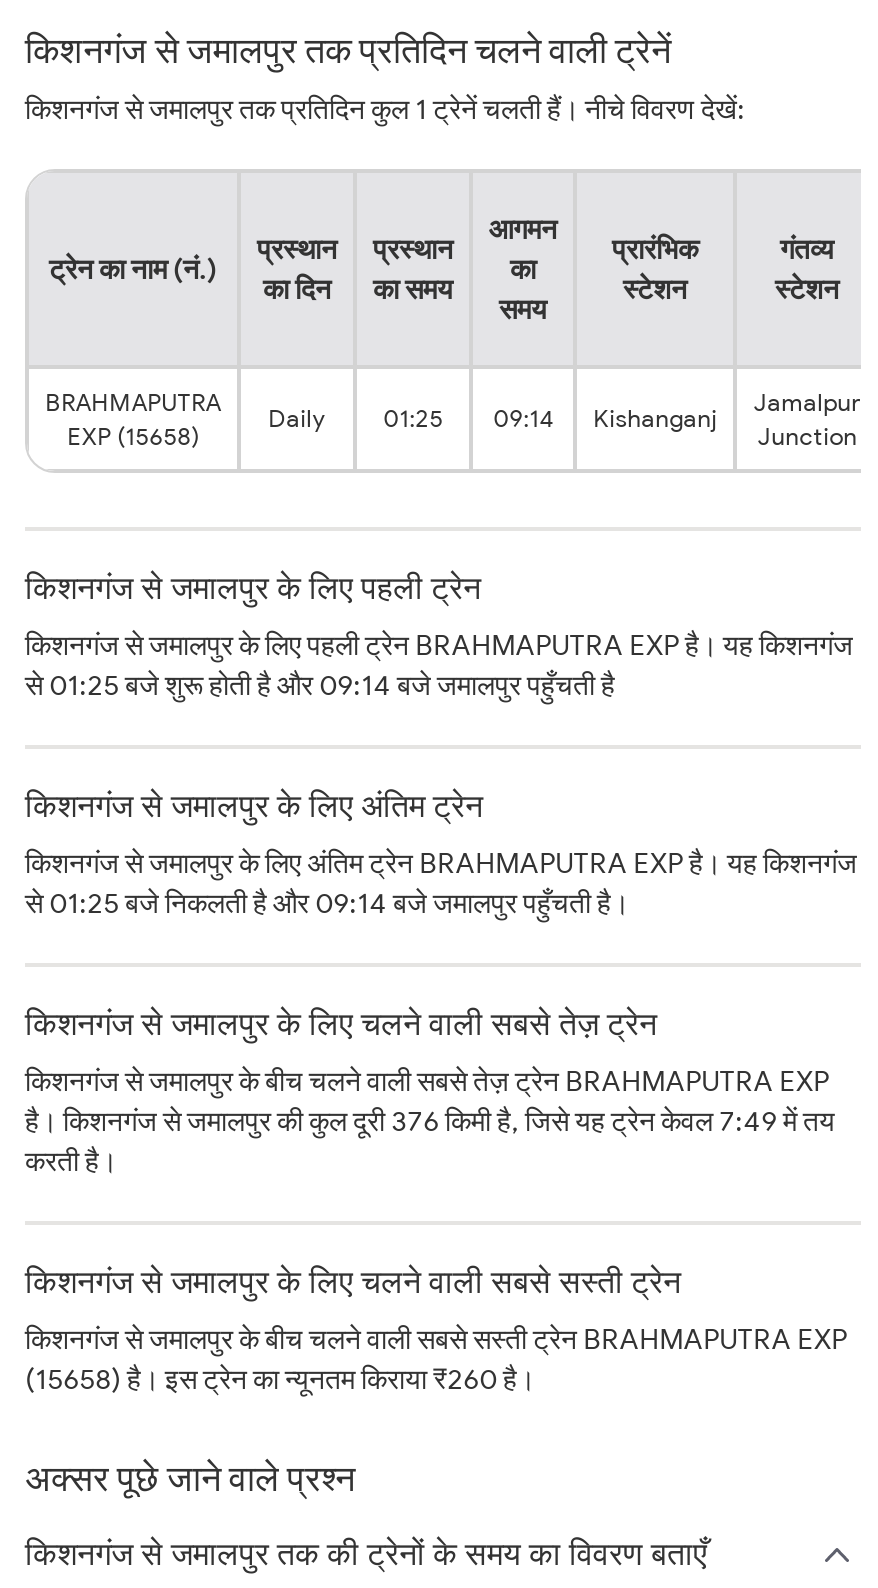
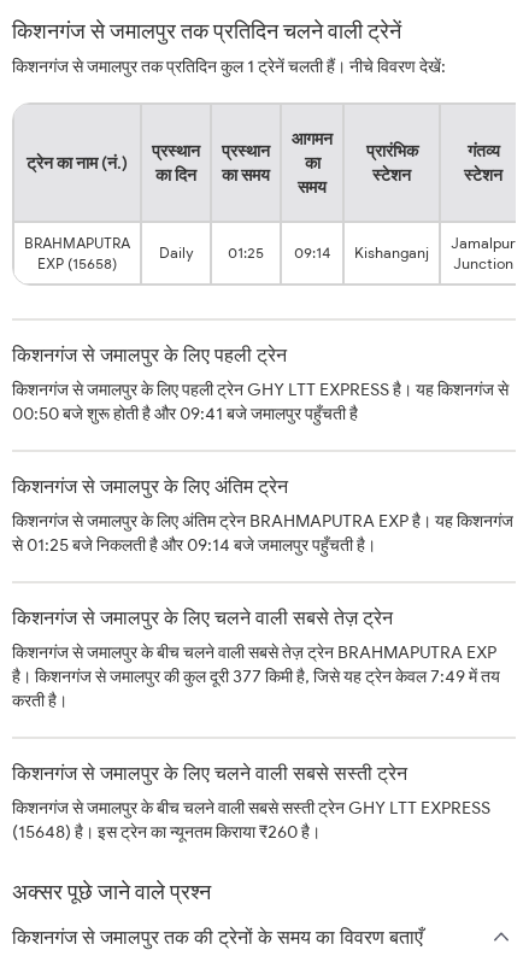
- किशनगंज से जमालपुर के लिए पहली ट्रेन BRAHMAPUTRA EXP है। यह किशनगंज
- से 01:25 बजे शुरू होती है और 09:14 बजे जमालपुर पहुँचती है
+ किशनगंज से जमालपुर के लिए पहली ट्रेन GHY LTT EXPRESS है। यह किशनगंज से
+ 00:50 बजे शुरू होती है और 09:41 बजे जमालपुर पहुँचती है

- है। किशनगंज से जमालपुर की कुल दूरी 376 किमी है, जिसे यह ट्रेन केवल 7:49 में तय
+ है। किशनगंज से जमालपुर की कुल दूरी 377 किमी है, जिसे यह ट्रेन केवल 7:49 में तय

- किशनगंज से जमालपुर के बीच चलने वाली सबसे सस्ती ट्रेन BRAHMAPUTRA EXP
- (15658) है। इस ट्रेन का न्यूनतम किराया ₹260 है।
+ किशनगंज से जमालपुर के बीच चलने वाली सबसे सस्ती ट्रेन GHY LTT EXPRESS
+ (15648) है। इस ट्रेन का न्यूनतम किराया ₹260 है।
